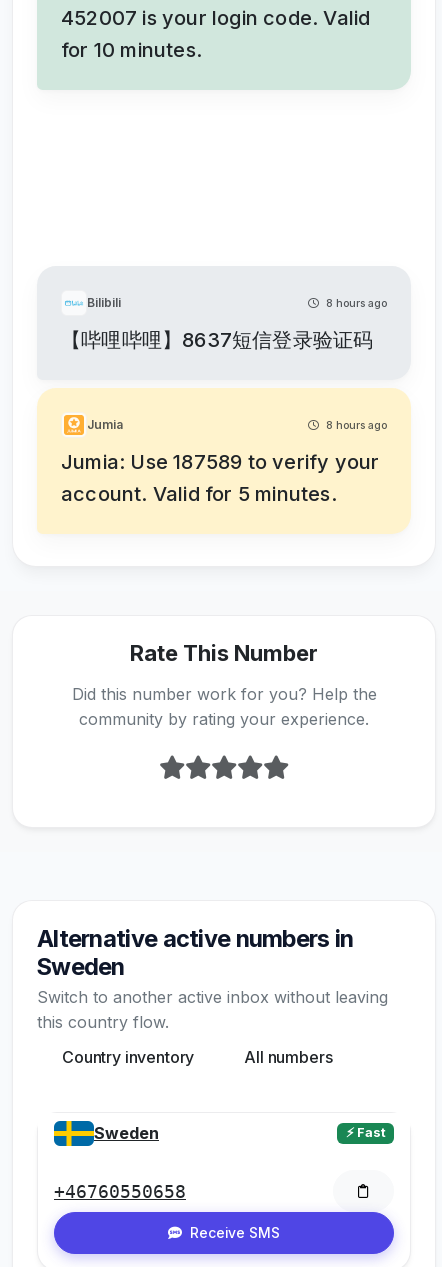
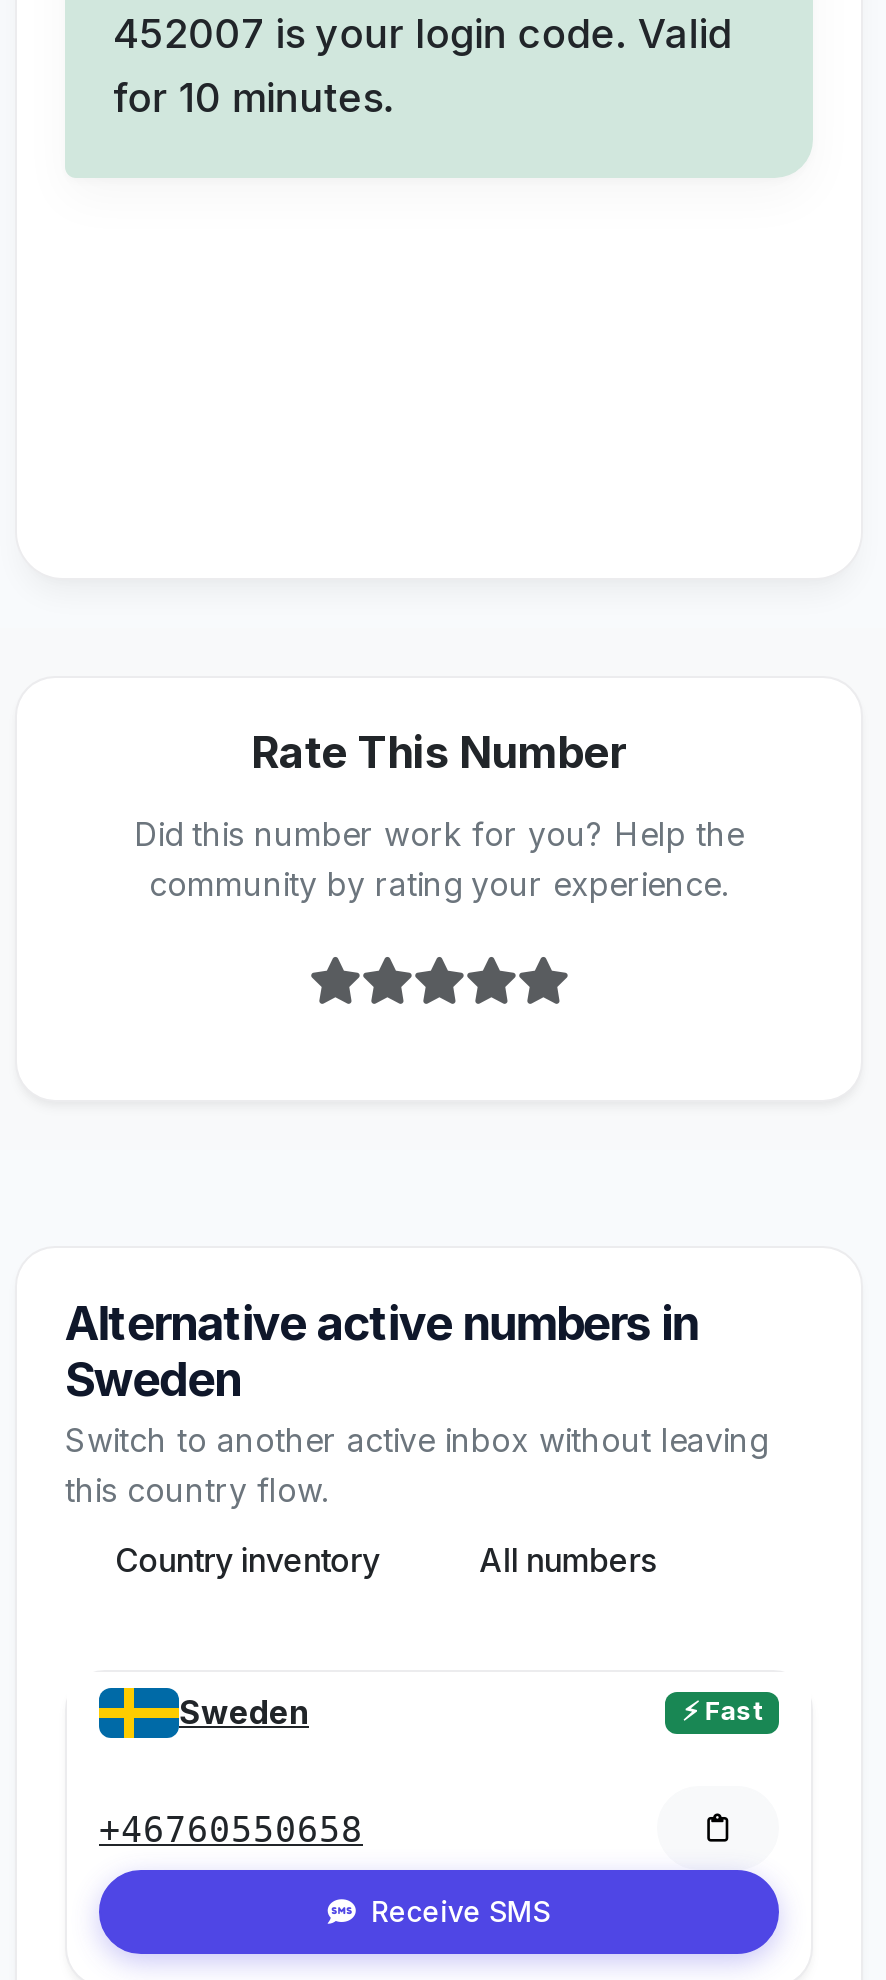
- Bilibili
- 8 hours ago
- 【哔哩哔哩】8637短信登录验证码

- [image]
- Jumia
- 8 hours ago
- Jumia: Use 187589 to verify your
- account. Valid for 5 minutes.
